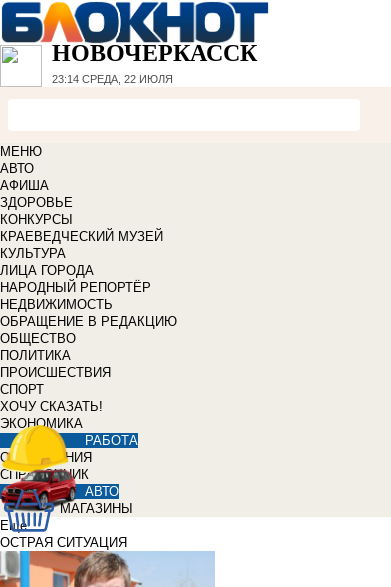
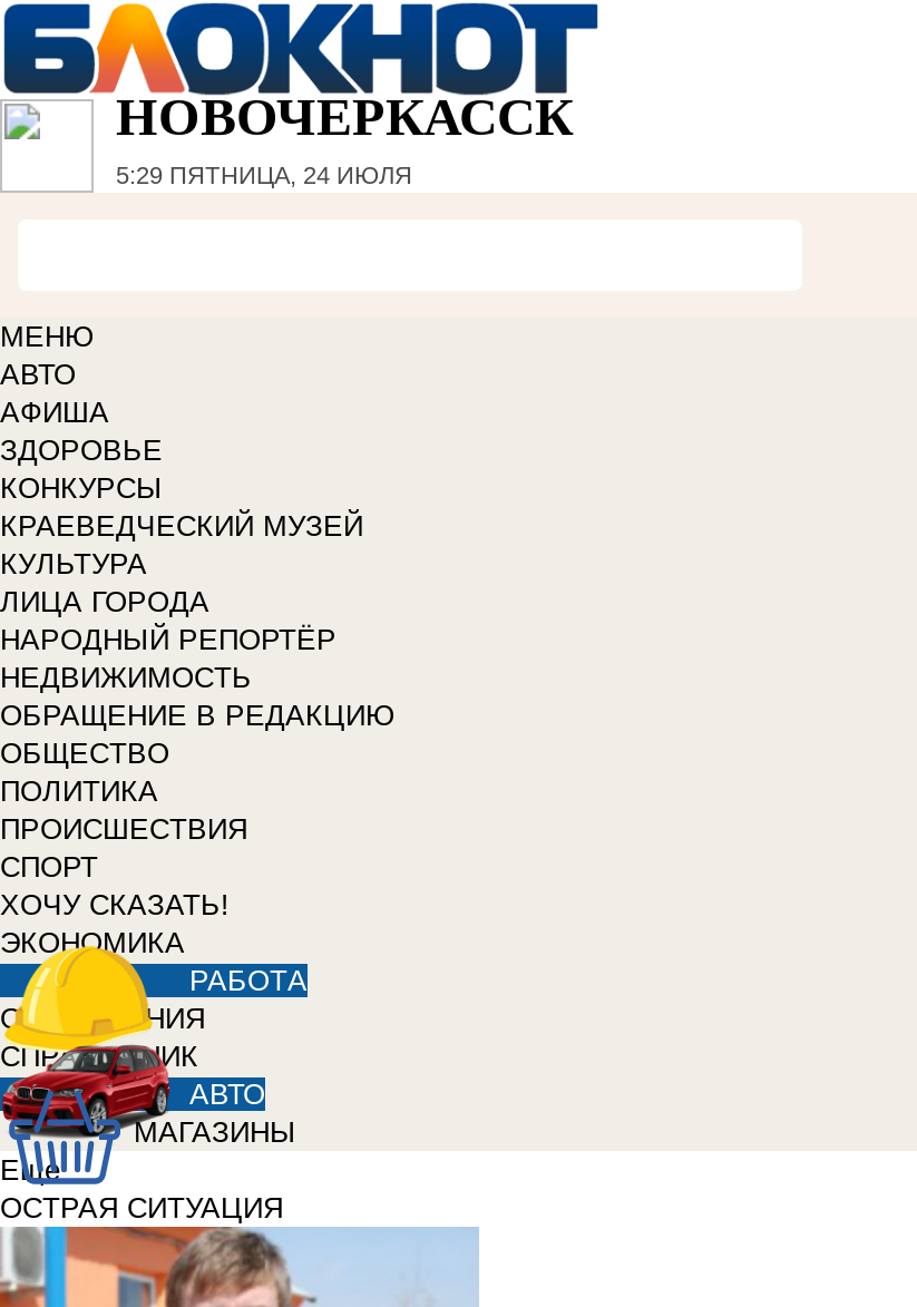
- 23:14 СРЕДА, 22 ИЮЛЯ
+ 5:29 ПЯТНИЦА, 24 ИЮЛЯ
